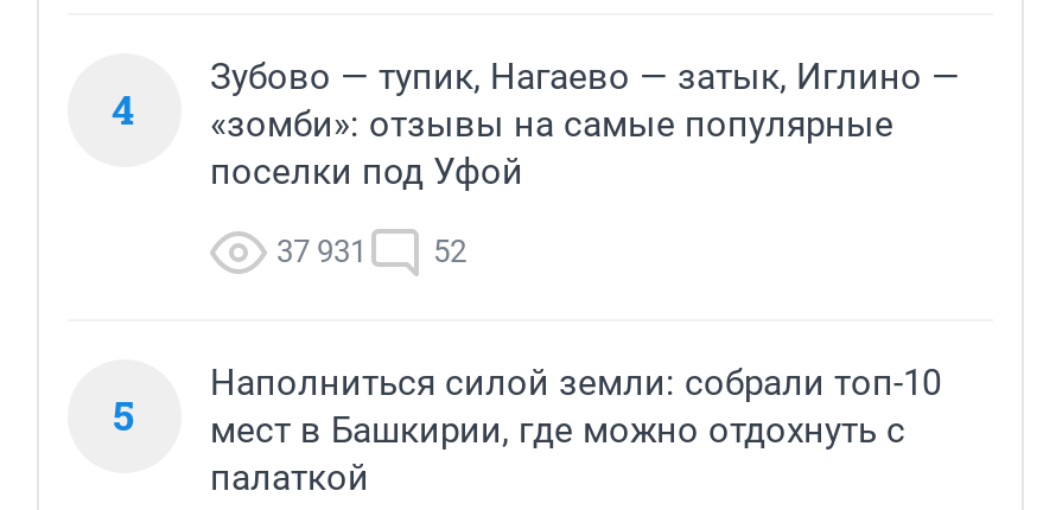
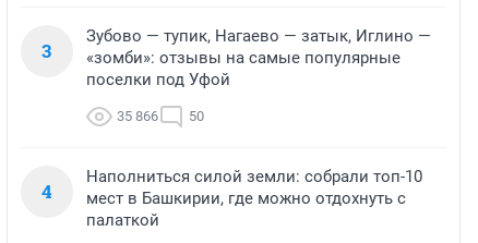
- 4 «зомби»: отзывы на самые популярные
+ 3 «зомби»: отзывы на самые популярные

- 37 931
+ 35 866

- 52
+ 50

- 5 мест в Башкирии, где можно отдохнуть с
+ 4 мест в Башкирии, где можно отдохнуть с
